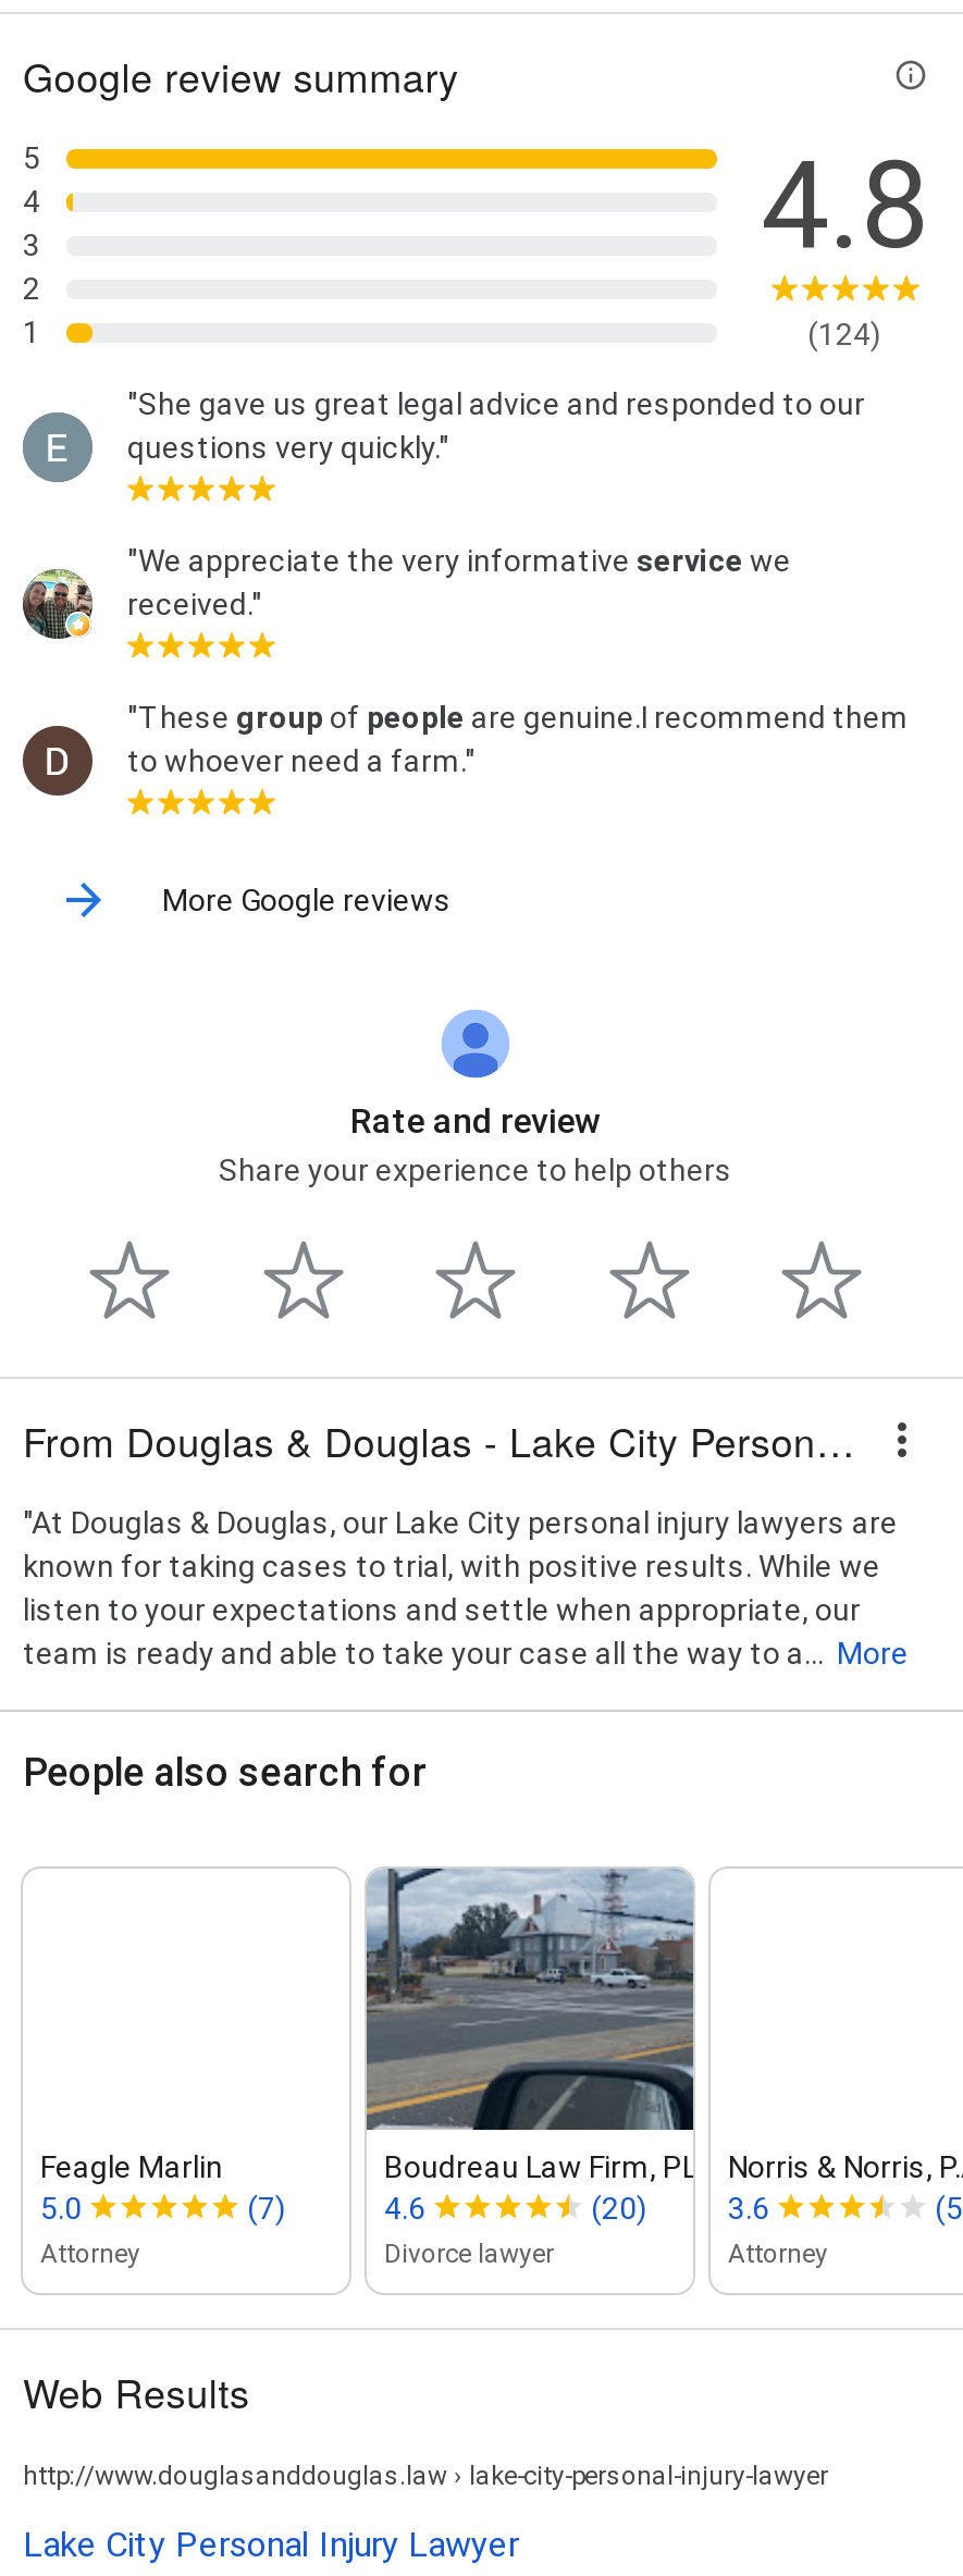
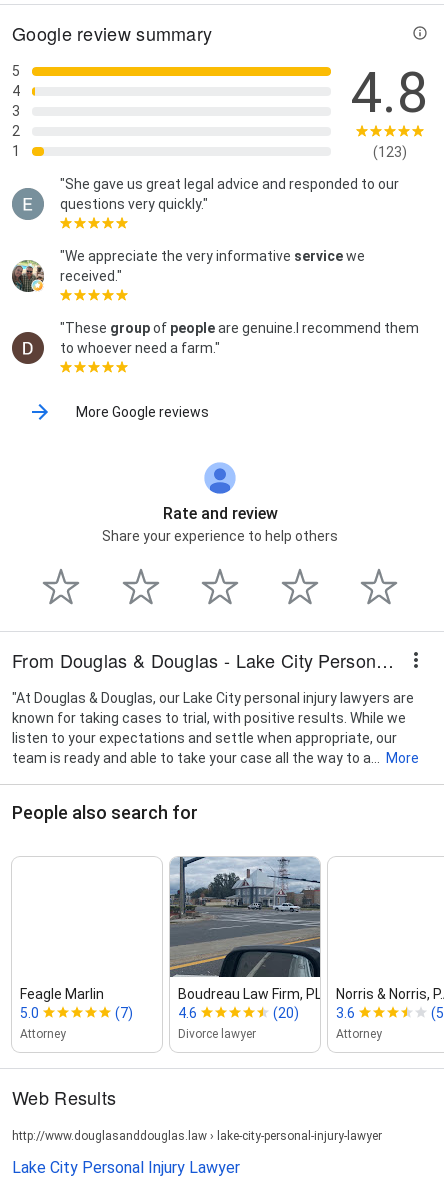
- (124)
+ (123)
